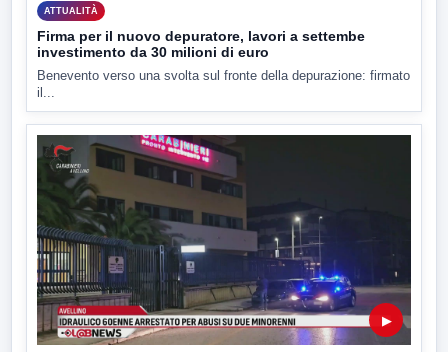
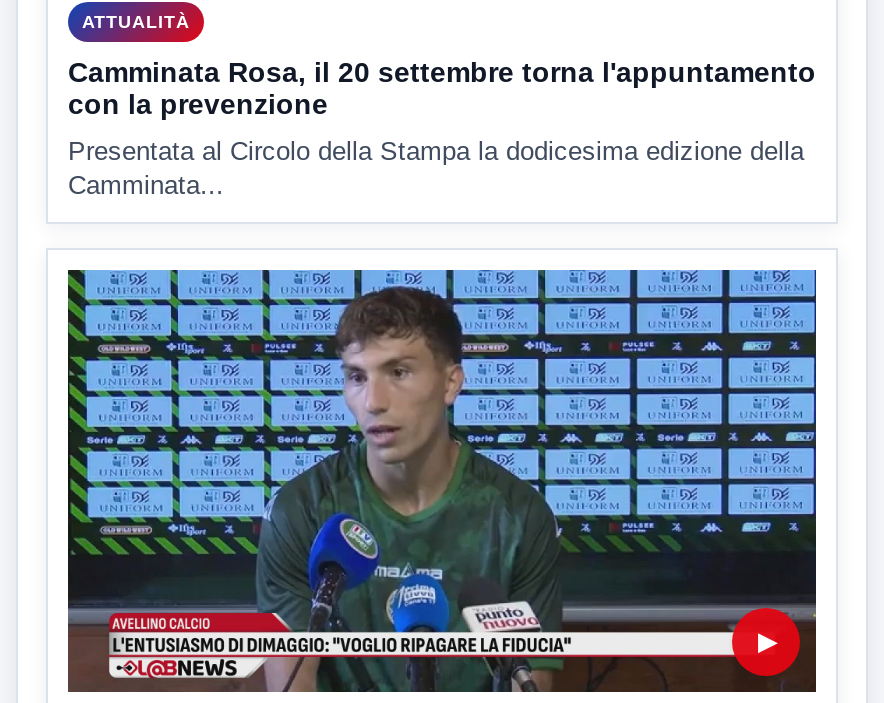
- Firma per il nuovo depuratore, lavori a settembe
- investimento da 30 milioni di euro
+ Camminata Rosa, il 20 settembre torna l'appuntamento
+ con la prevenzione

- Benevento verso una svolta sul fronte della depurazione: firmato
- il...
+ Presentata al Circolo della Stampa la dodicesima edizione della
+ Camminata...

- [image]
+ [image]
